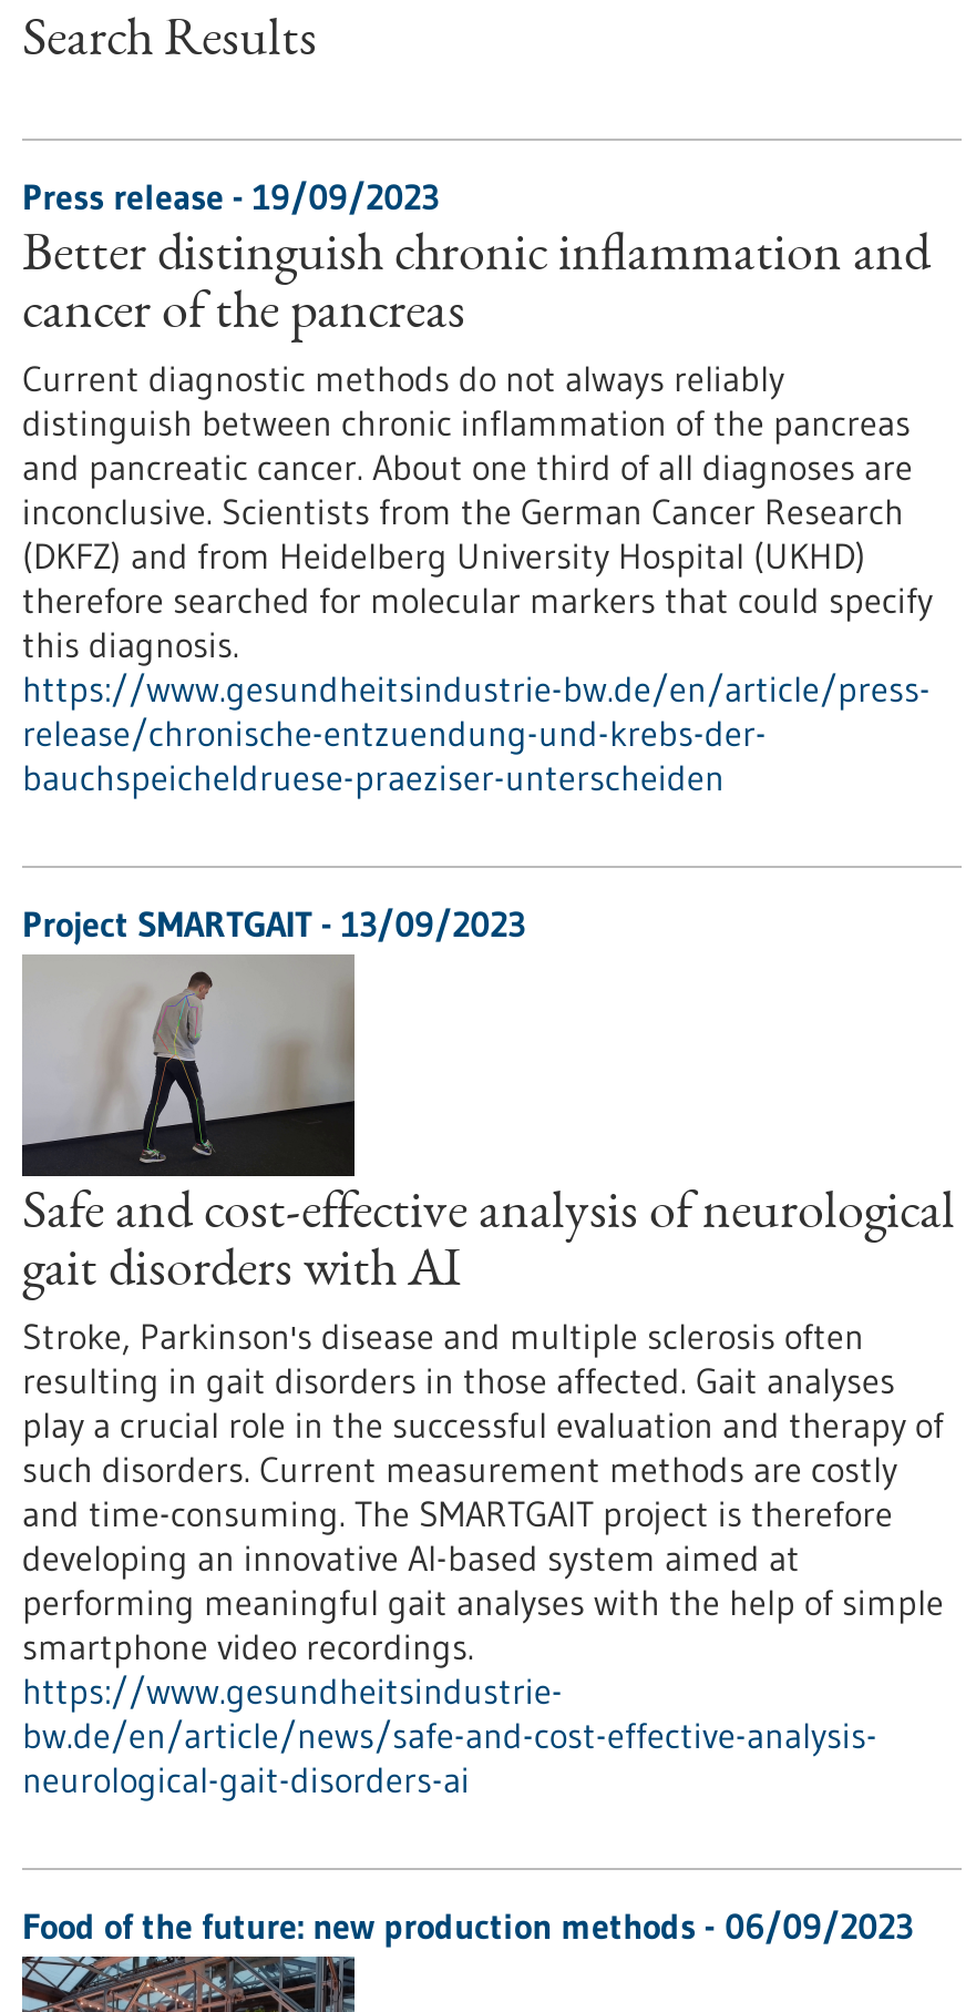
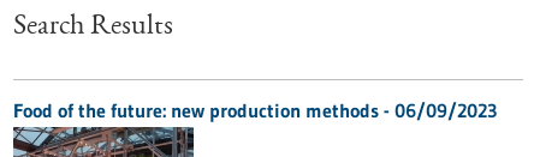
- Press release - 19/09/2023
- Better distinguish chronic inflammation and
- cancer of the pancreas
- Current diagnostic methods do not always reliably
- distinguish between chronic inflammation of the pancreas
- and pancreatic cancer. About one third of all diagnoses are
- inconclusive. Scientists from the German Cancer Research
- (DKFZ) and from Heidelberg University Hospital (UKHD)
- therefore searched for molecular markers that could specify
- this diagnosis.
- https://www.gesundheitsindustrie-bw.de/en/article/press-
- release/chronische-entzuendung-und-krebs-der-
- bauchspeicheldruese-praeziser-unterscheiden
- Project SMARTGAIT - 13/09/2023

- [image]
- Safe and cost-effective analysis of neurological
- gait disorders with AI
- Stroke, Parkinson's disease and multiple sclerosis often
- resulting in gait disorders in those affected. Gait analyses
- play a crucial role in the successful evaluation and therapy of
- such disorders. Current measurement methods are costly
- and time-consuming. The SMARTGAIT project is therefore
- developing an innovative AI-based system aimed at
- performing meaningful gait analyses with the help of simple
- smartphone video recordings.
- https://www.gesundheitsindustrie-
- bw.de/en/article/news/safe-and-cost-effective-analysis-
- neurological-gait-disorders-ai
